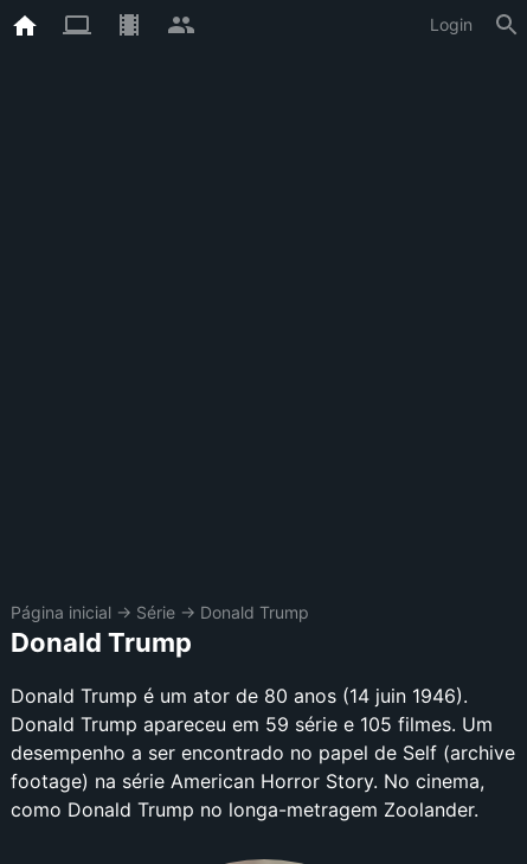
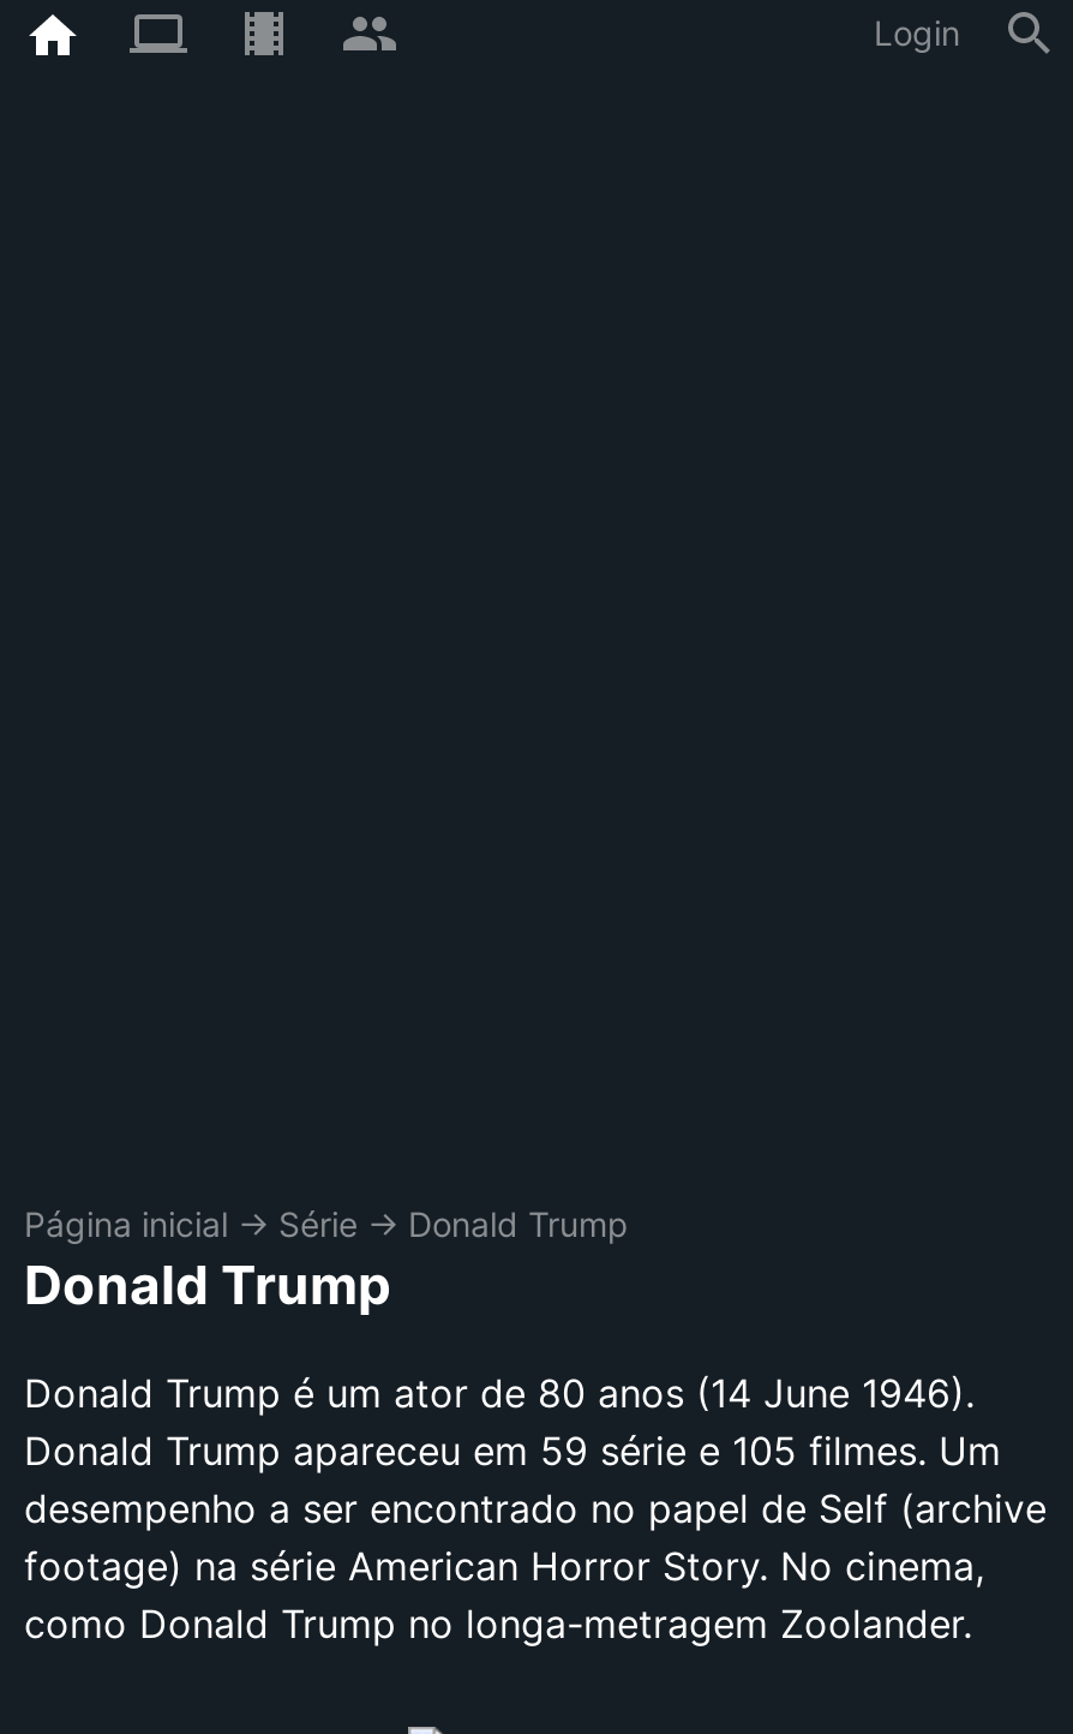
- Donald Trump é um ator de 80 anos (14 juin 1946).
+ Donald Trump é um ator de 80 anos (14 June 1946).
